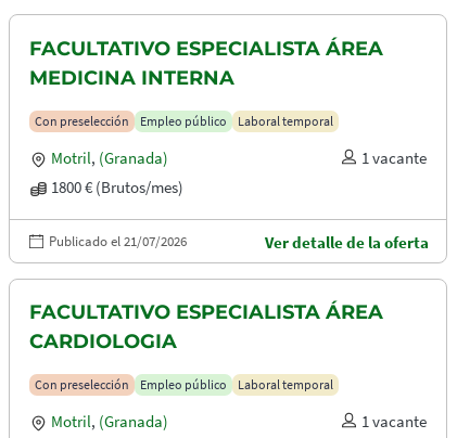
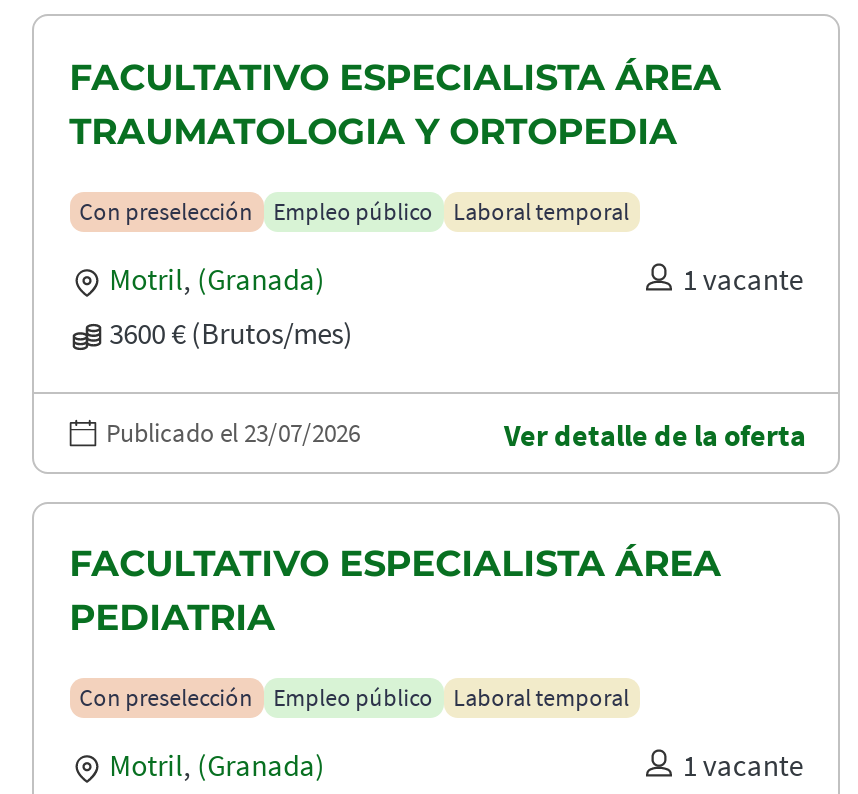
- MEDICINA INTERNA
+ TRAUMATOLOGIA Y ORTOPEDIA

- 1800 € (Brutos/mes)
+ 3600 € (Brutos/mes)

- Publicado el 21/07/2026
+ Publicado el 23/07/2026

- CARDIOLOGIA
+ PEDIATRIA
